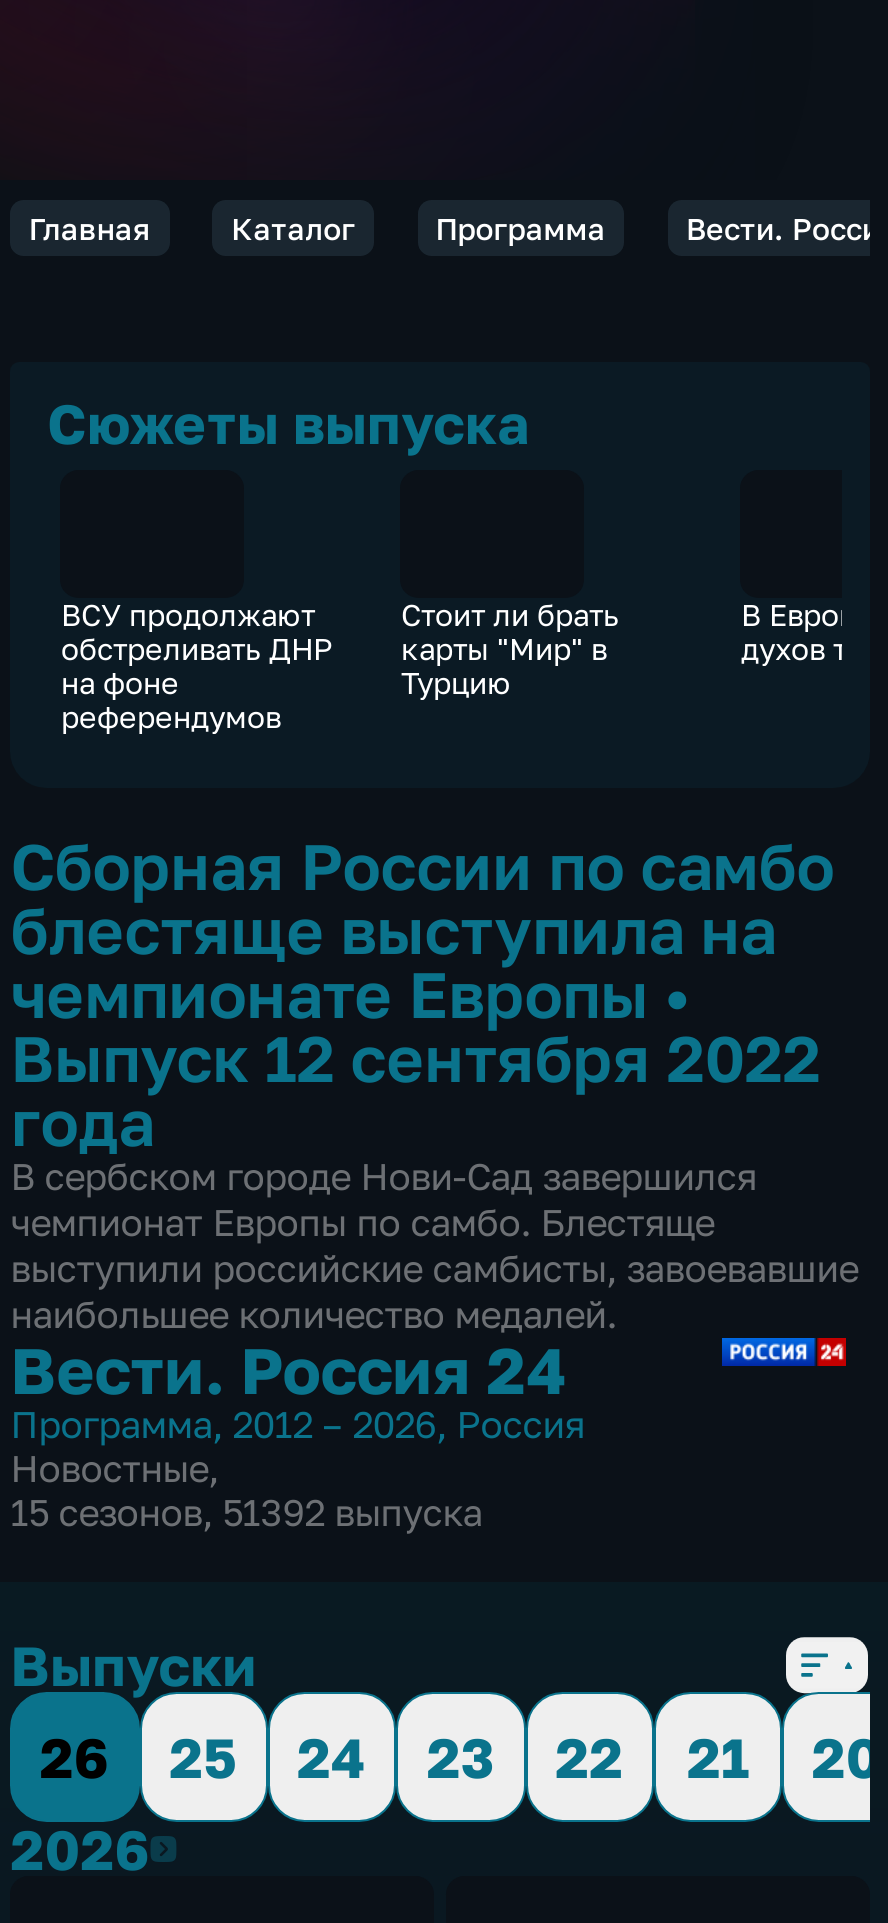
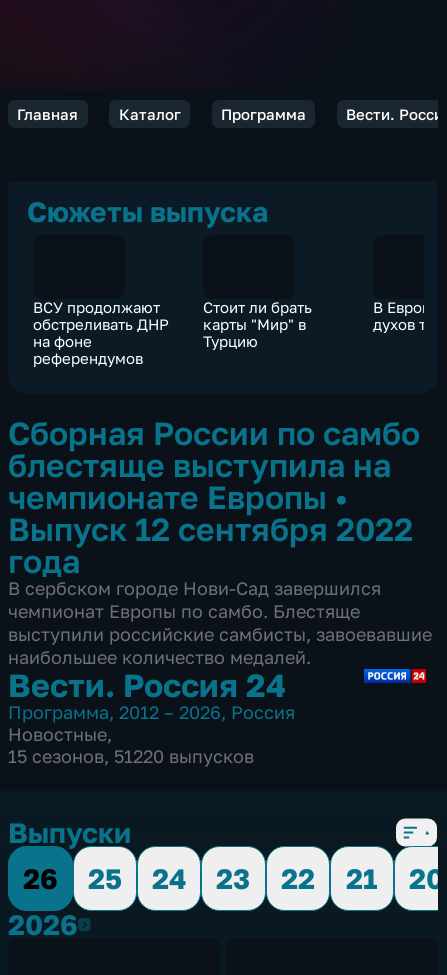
- 15 сезонов, 51392 выпуска
+ 15 сезонов, 51220 выпусков
